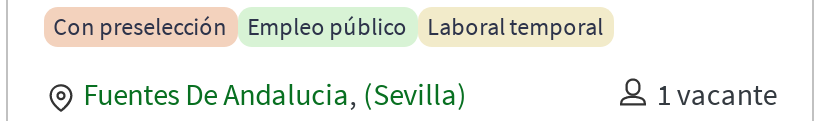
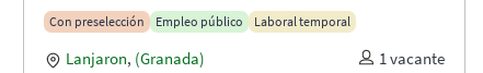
- Fuentes De Andalucia, (Sevilla)
+ Lanjaron, (Granada)
